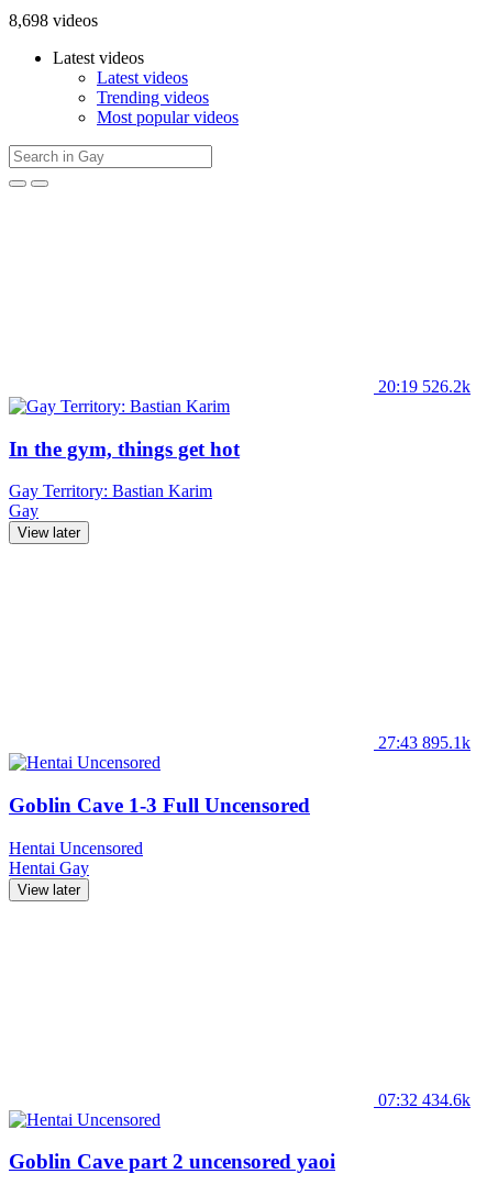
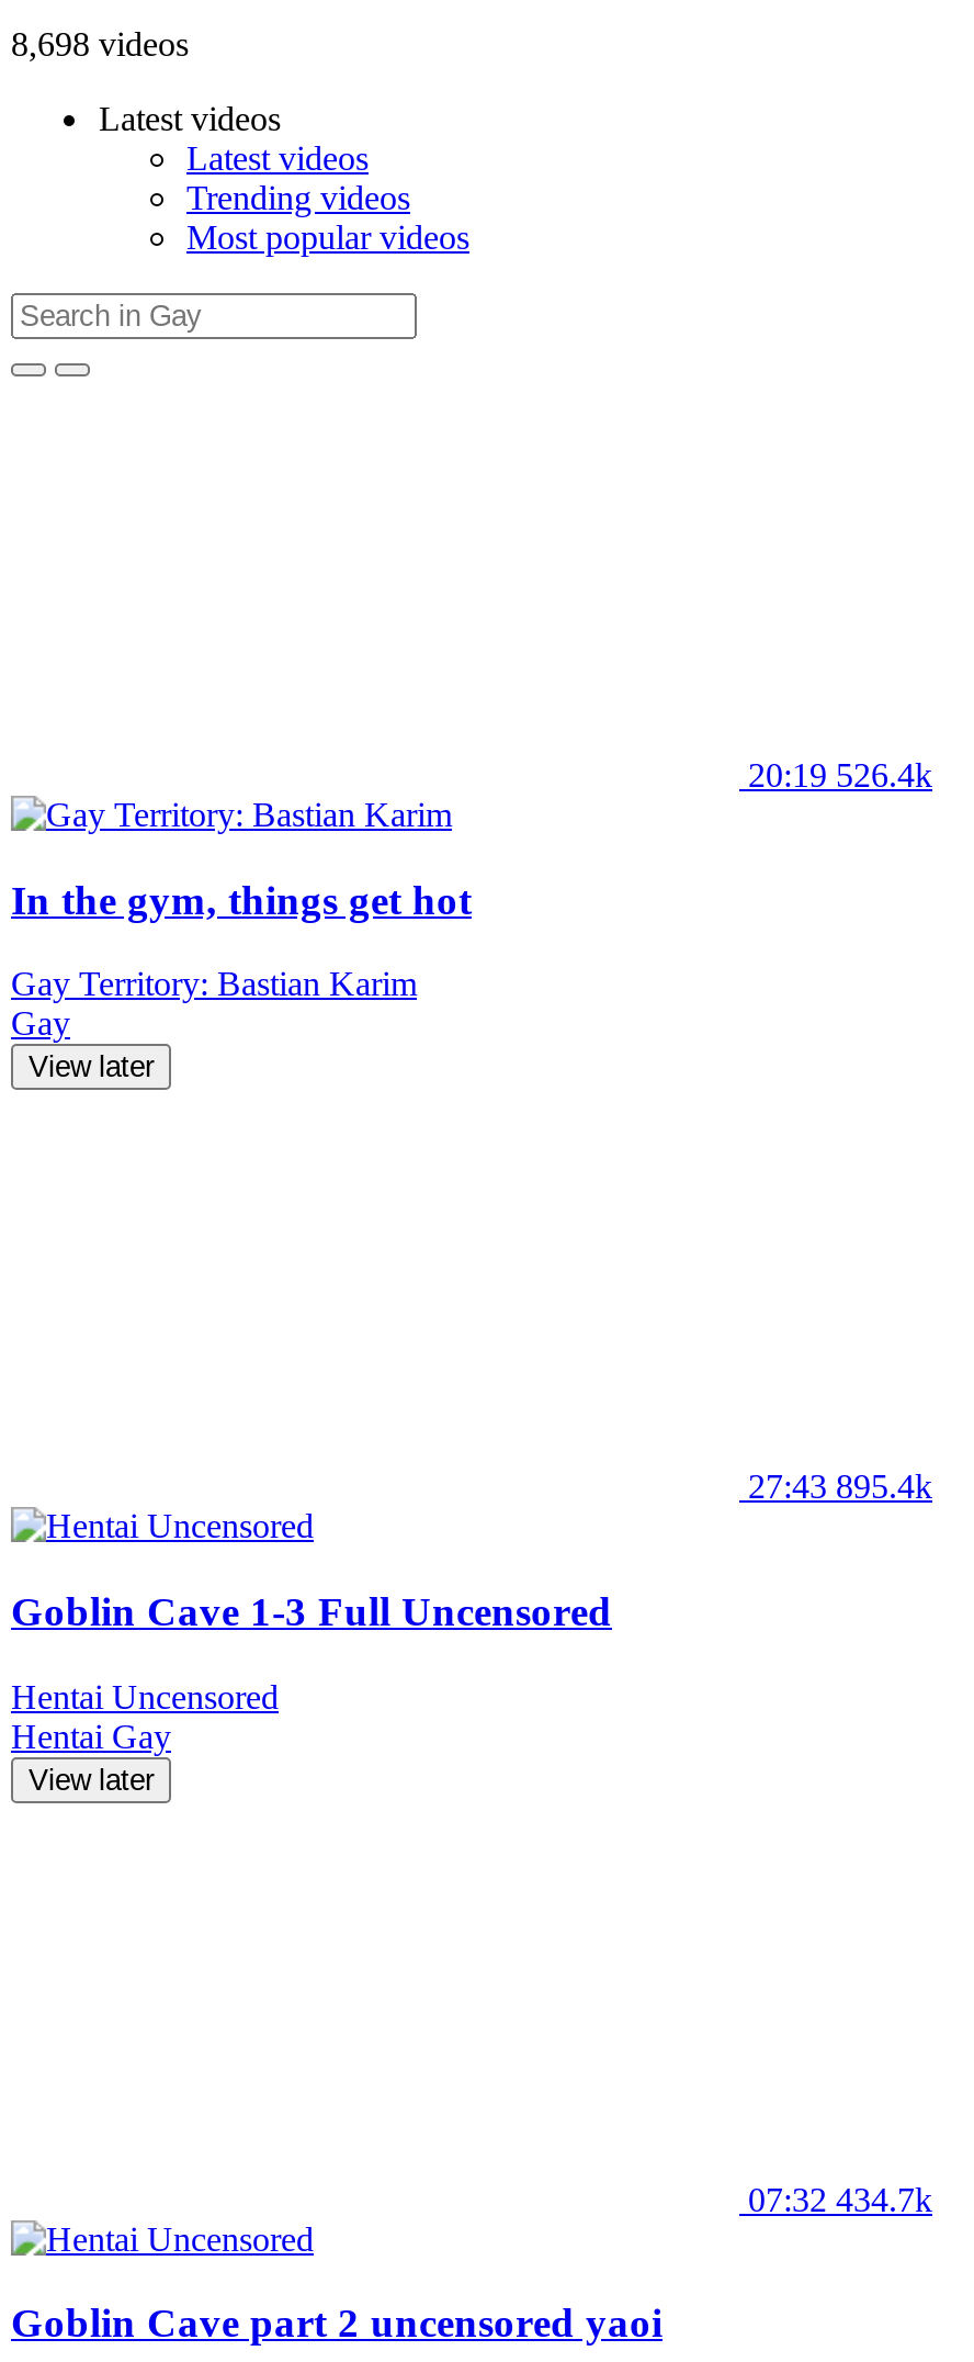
- 20:19 526.2k
+ 20:19 526.4k

- 27:43 895.1k
+ 27:43 895.4k

- 07:32 434.6k
+ 07:32 434.7k
